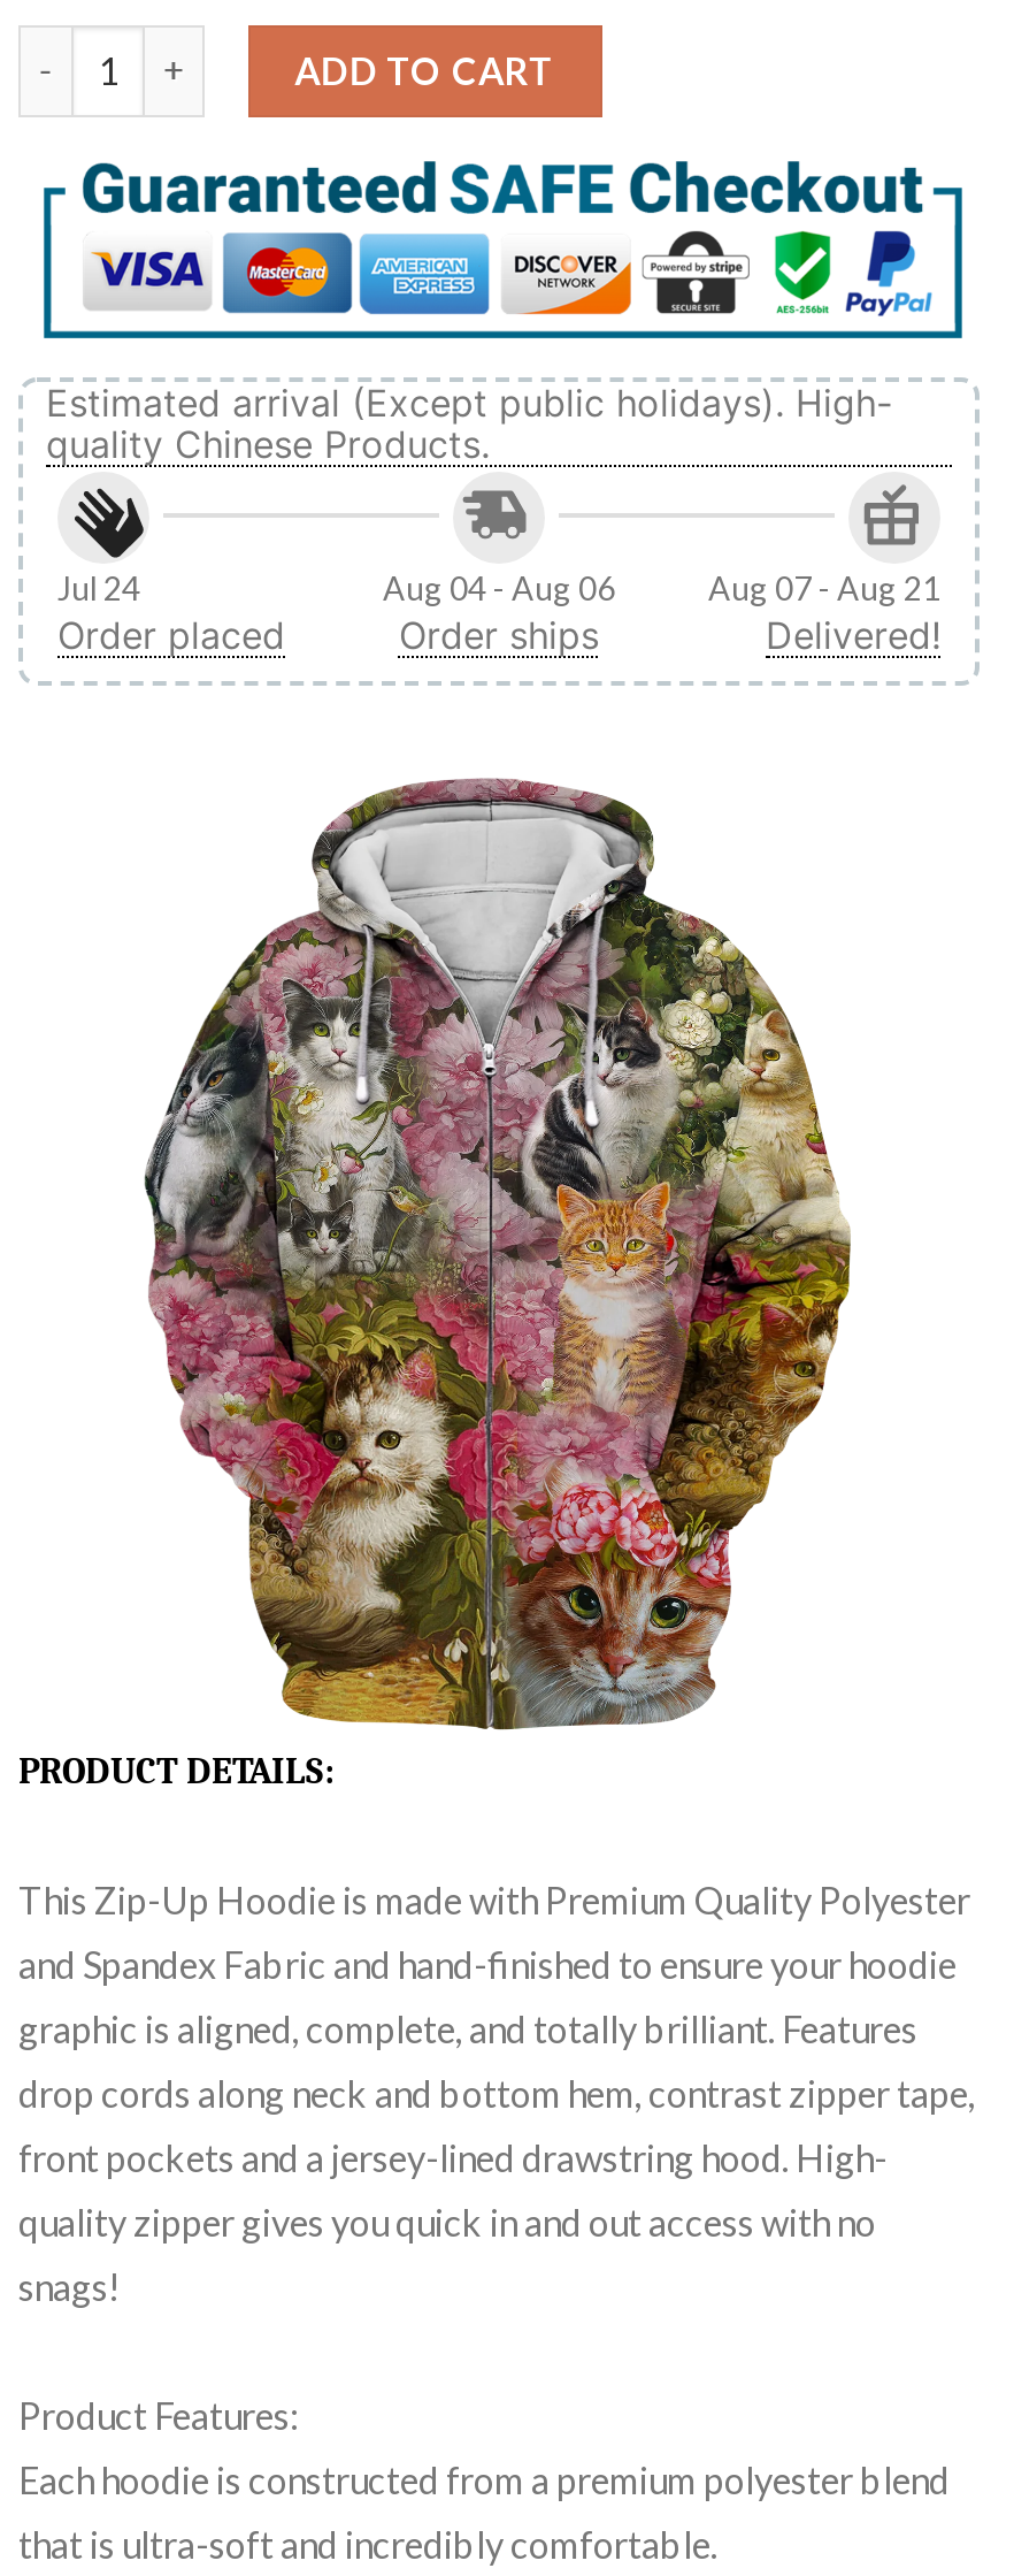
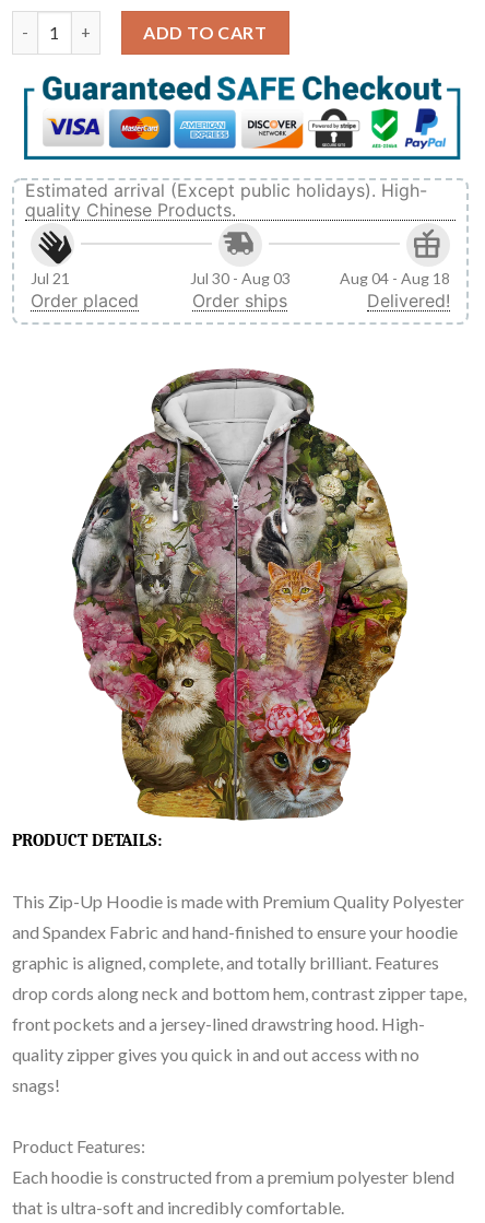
- Jul 24
+ Jul 21

- Aug 04 - Aug 06
+ Jul 30 - Aug 03

- Aug 07 - Aug 21
+ Aug 04 - Aug 18
